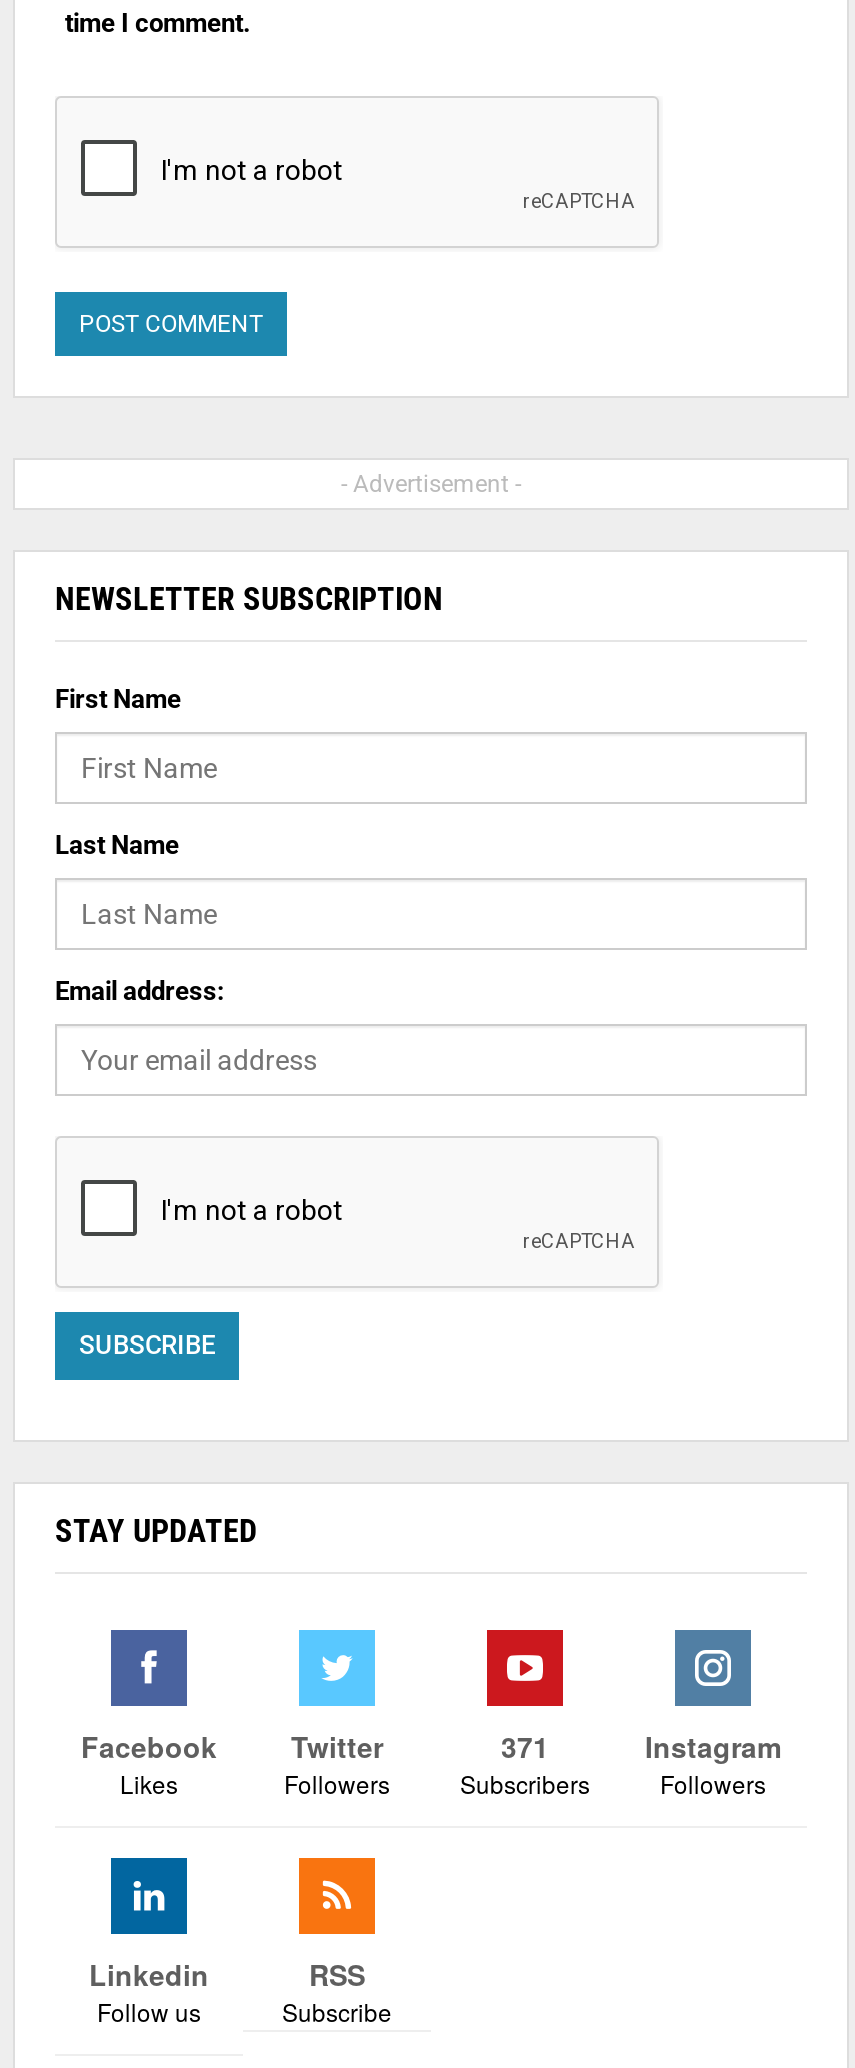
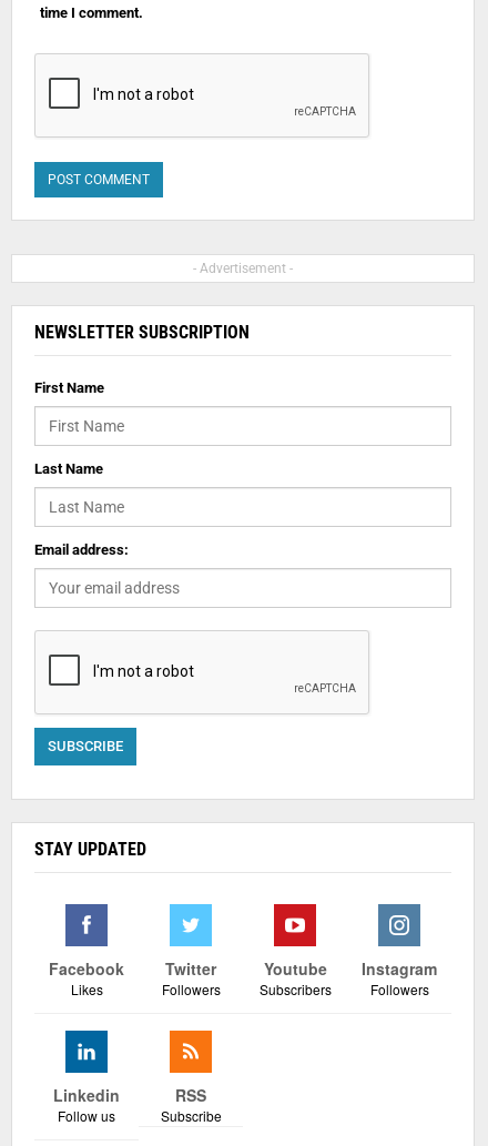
- 371
+ Youtube
